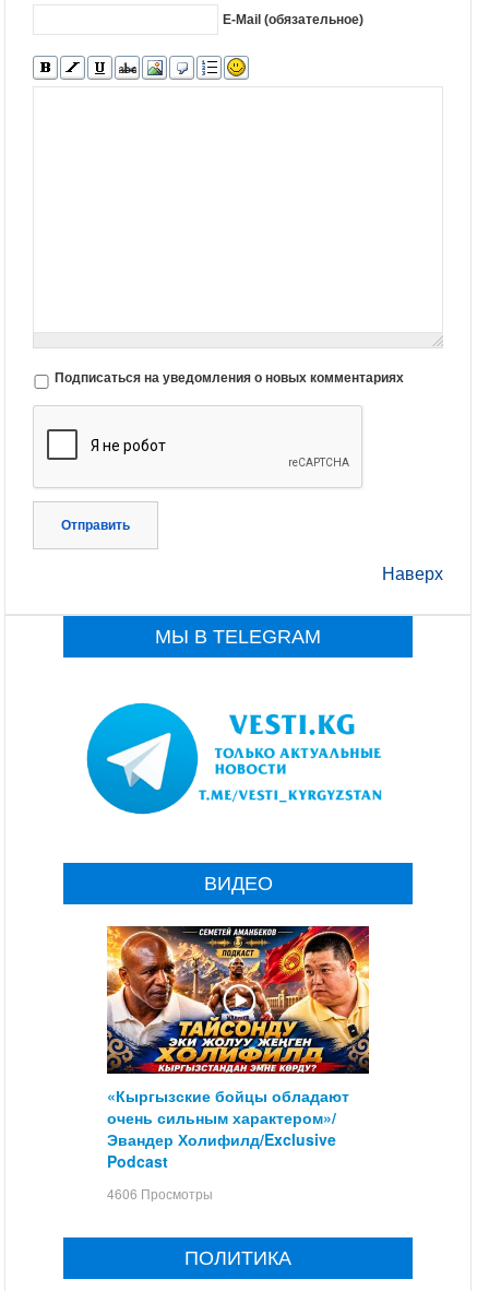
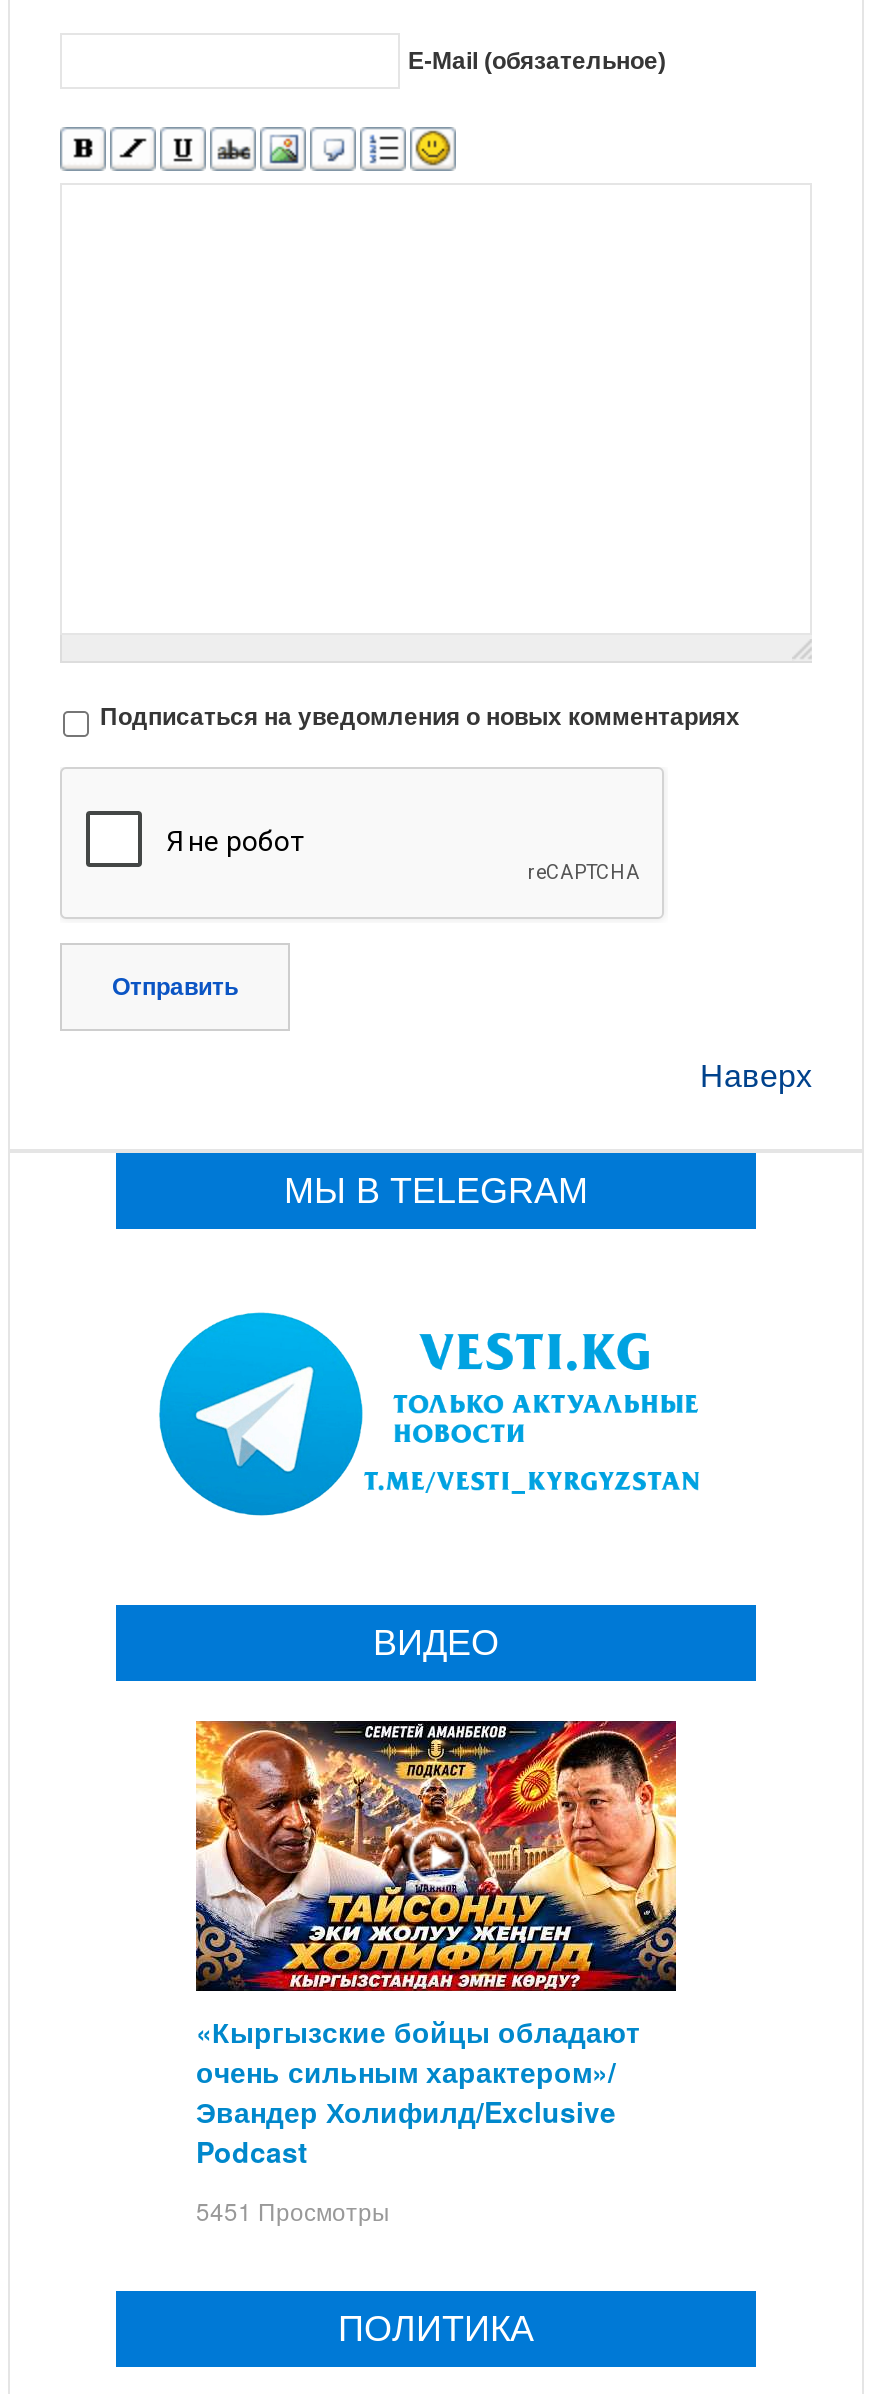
- 4606 Просмотры
+ 5451 Просмотры
